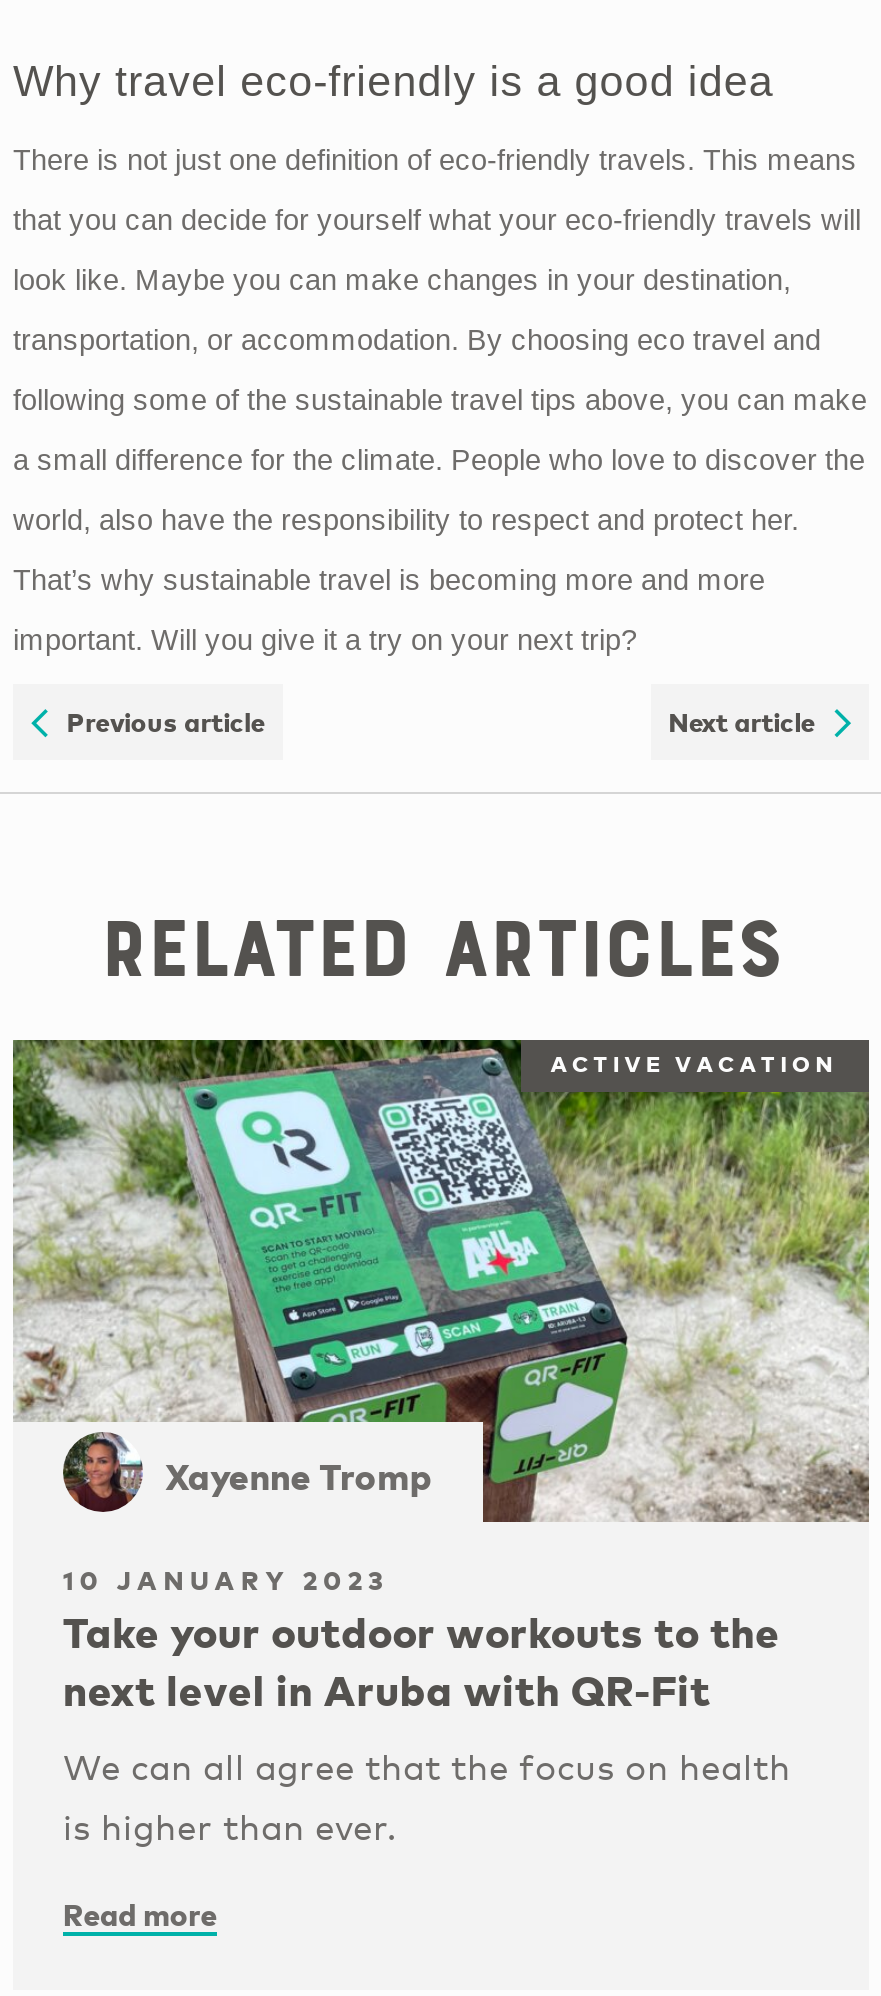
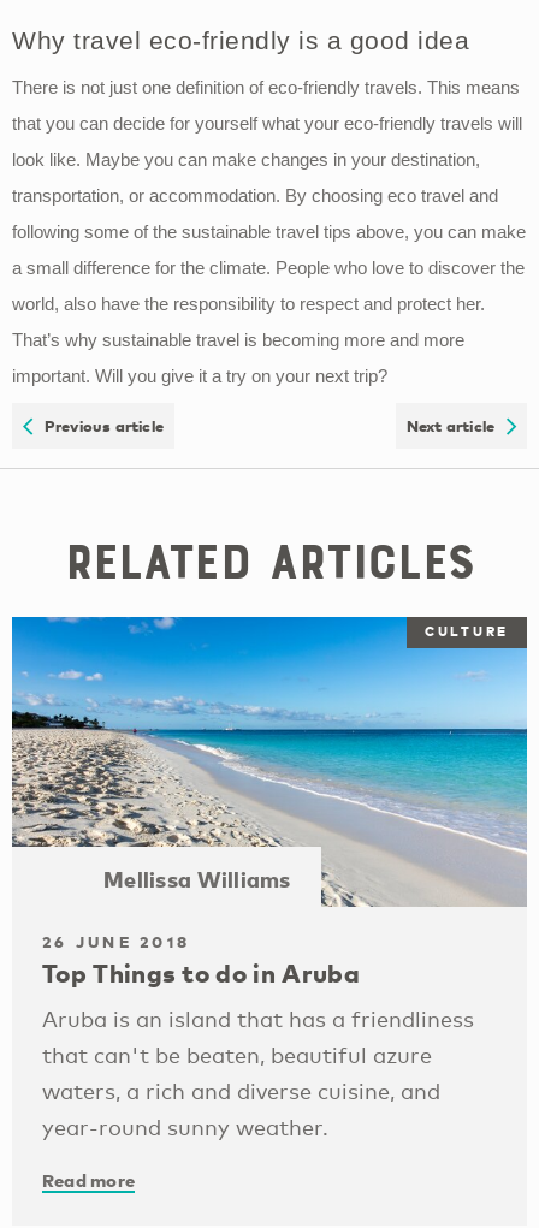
- [image]
- ACTIVE VACATION
+ [image]
+ CULTURE

- Xayenne Tromp
+ Mellissa Williams

- 10 JANUARY 2023
- Take your outdoor workouts to the
- next level in Aruba with QR-Fit
+ 26 JUNE 2018
+ Top Things to do in Aruba

- We can all agree that the focus on health
- is higher than ever.
+ Aruba is an island that has a friendliness
+ that can't be beaten, beautiful azure
+ waters, a rich and diverse cuisine, and
+ year-round sunny weather.
